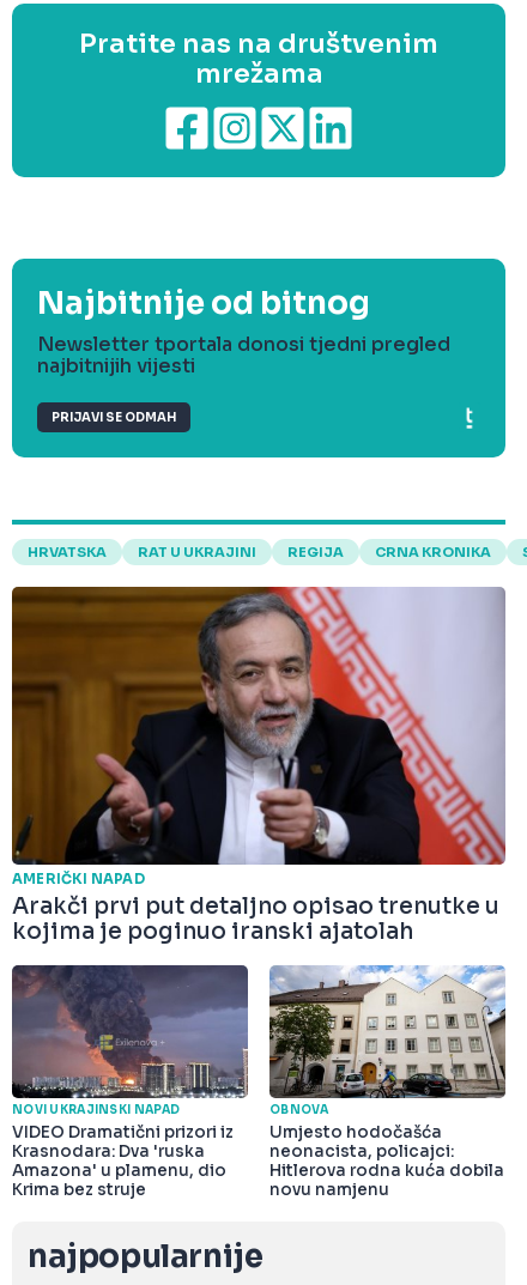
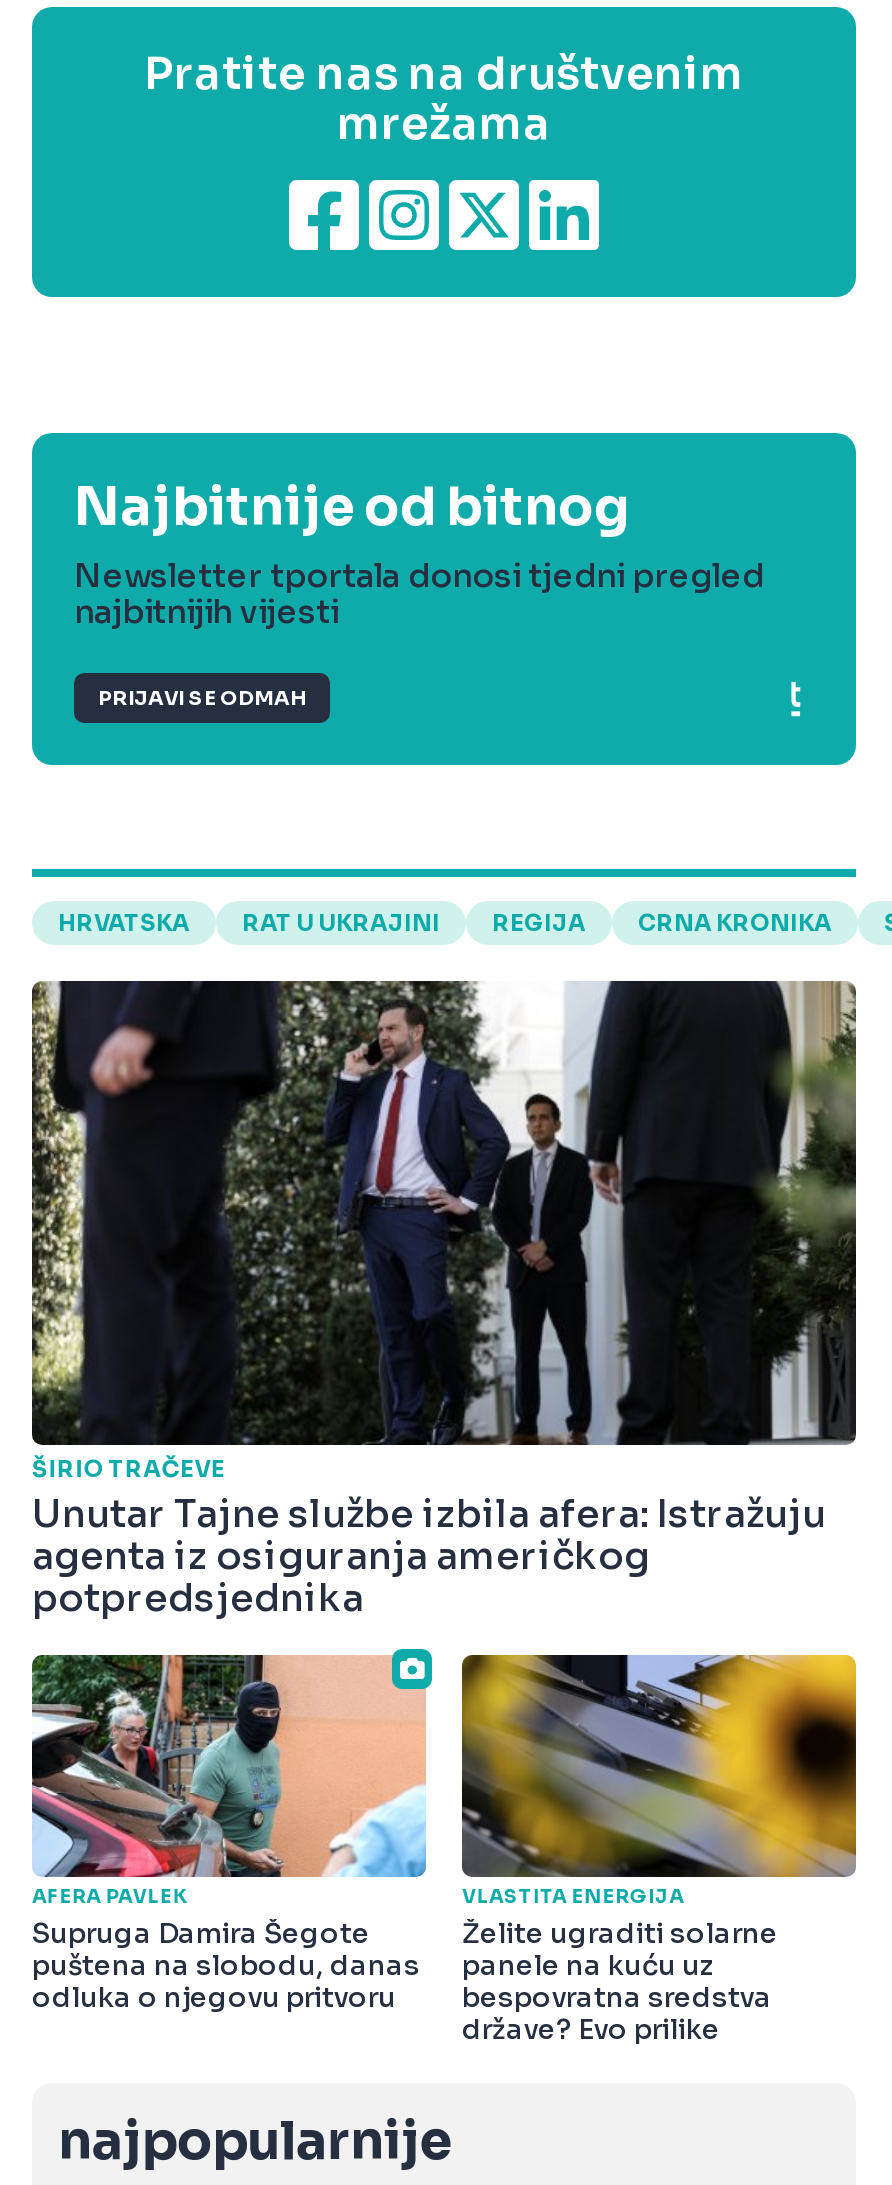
- [image]
- AMERIČKI NAPAD
- Arakči prvi put detaljno opisao trenutke u
- kojima je poginuo iranski ajatolah
+ [image]
+ ŠIRIO TRAČEVE
+ Unutar Tajne službe izbila afera: Istražuju
+ agenta iz osiguranja američkog
+ potpredsjednika

- [image]
- NOVI UKRAJINSKI NAPAD
- VIDEO Dramatični prizori iz
- Krasnodara: Dva 'ruska
- Amazona' u plamenu, dio
- Krima bez struje
+ [image]
+ AFERA PAVLEK
+ Supruga Damira Šegote
+ puštena na slobodu, danas
+ odluka o njegovu pritvoru

- [image]
- OBNOVA
- Umjesto hodočašća
- neonacista, policajci:
- Hitlerova rodna kuća dobila
- novu namjenu
+ [image]
+ VLASTITA ENERGIJA
+ Želite ugraditi solarne
+ panele na kuću uz
+ bespovratna sredstva
+ države? Evo prilike
